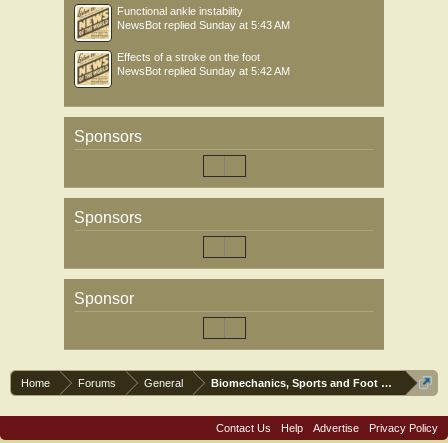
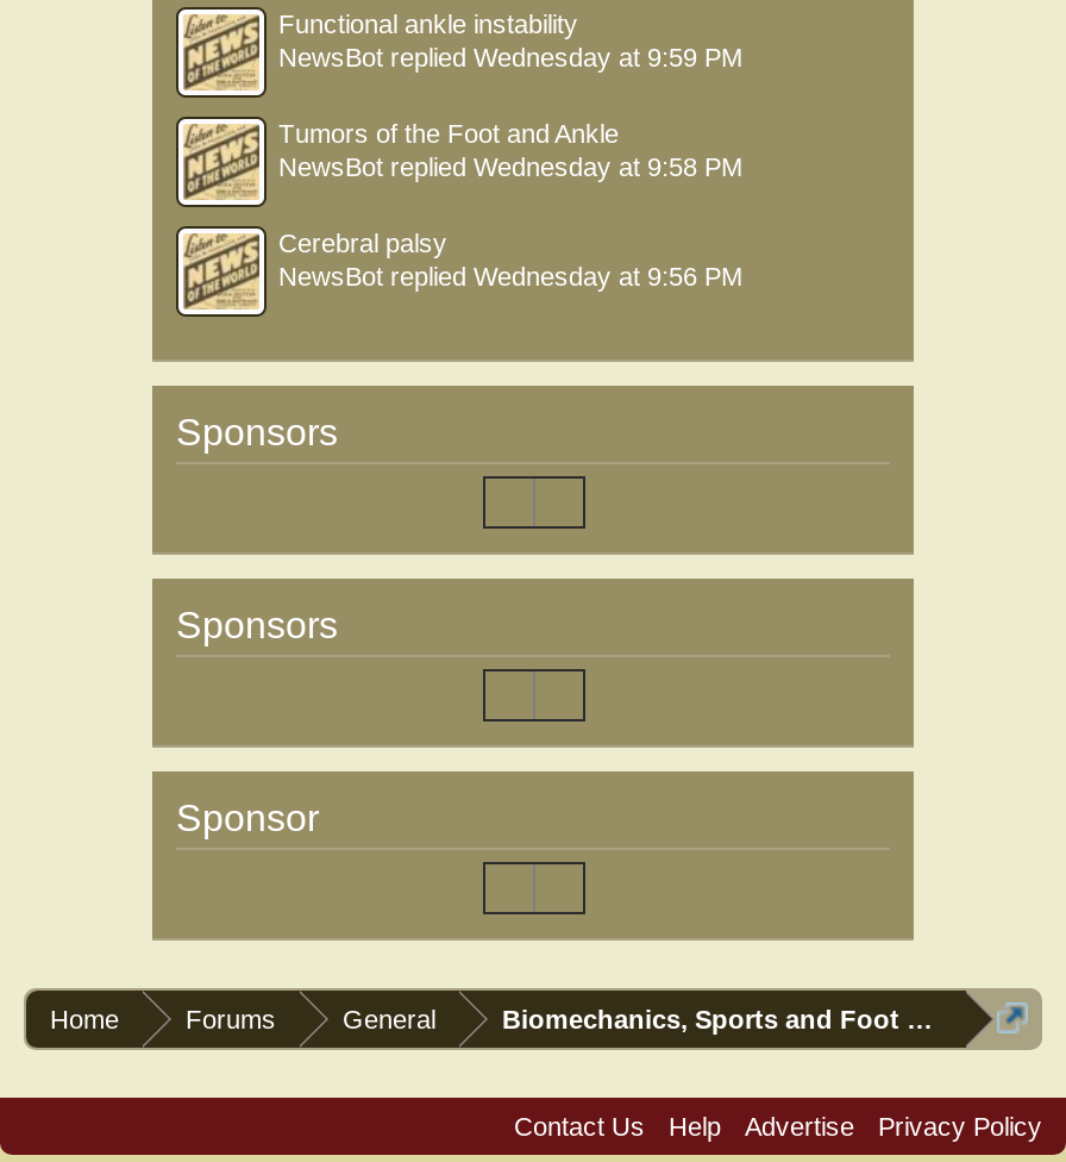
- NewsBot replied Sunday at 5:43 AM
- Effects of a stroke on the foot
- NewsBot replied Sunday at 5:42 AM
+ NewsBot replied Wednesday at 9:59 PM
+ Tumors of the Foot and Ankle
+ NewsBot replied Wednesday at 9:58 PM
+ Cerebral palsy
+ NewsBot replied Wednesday at 9:56 PM
